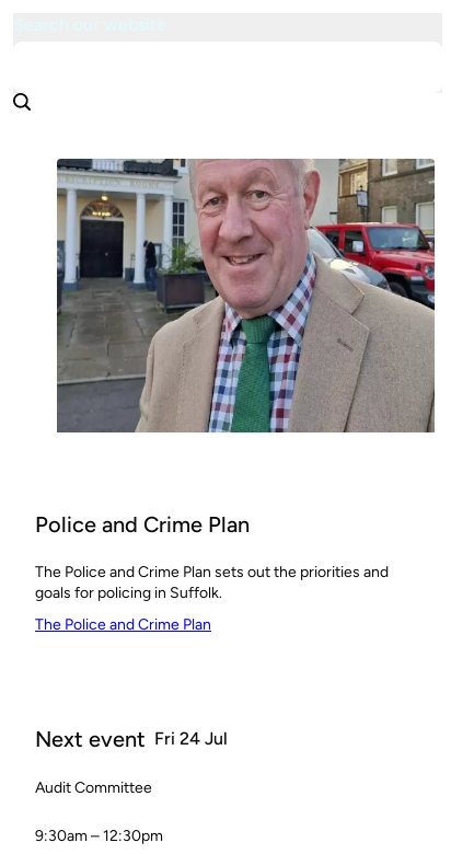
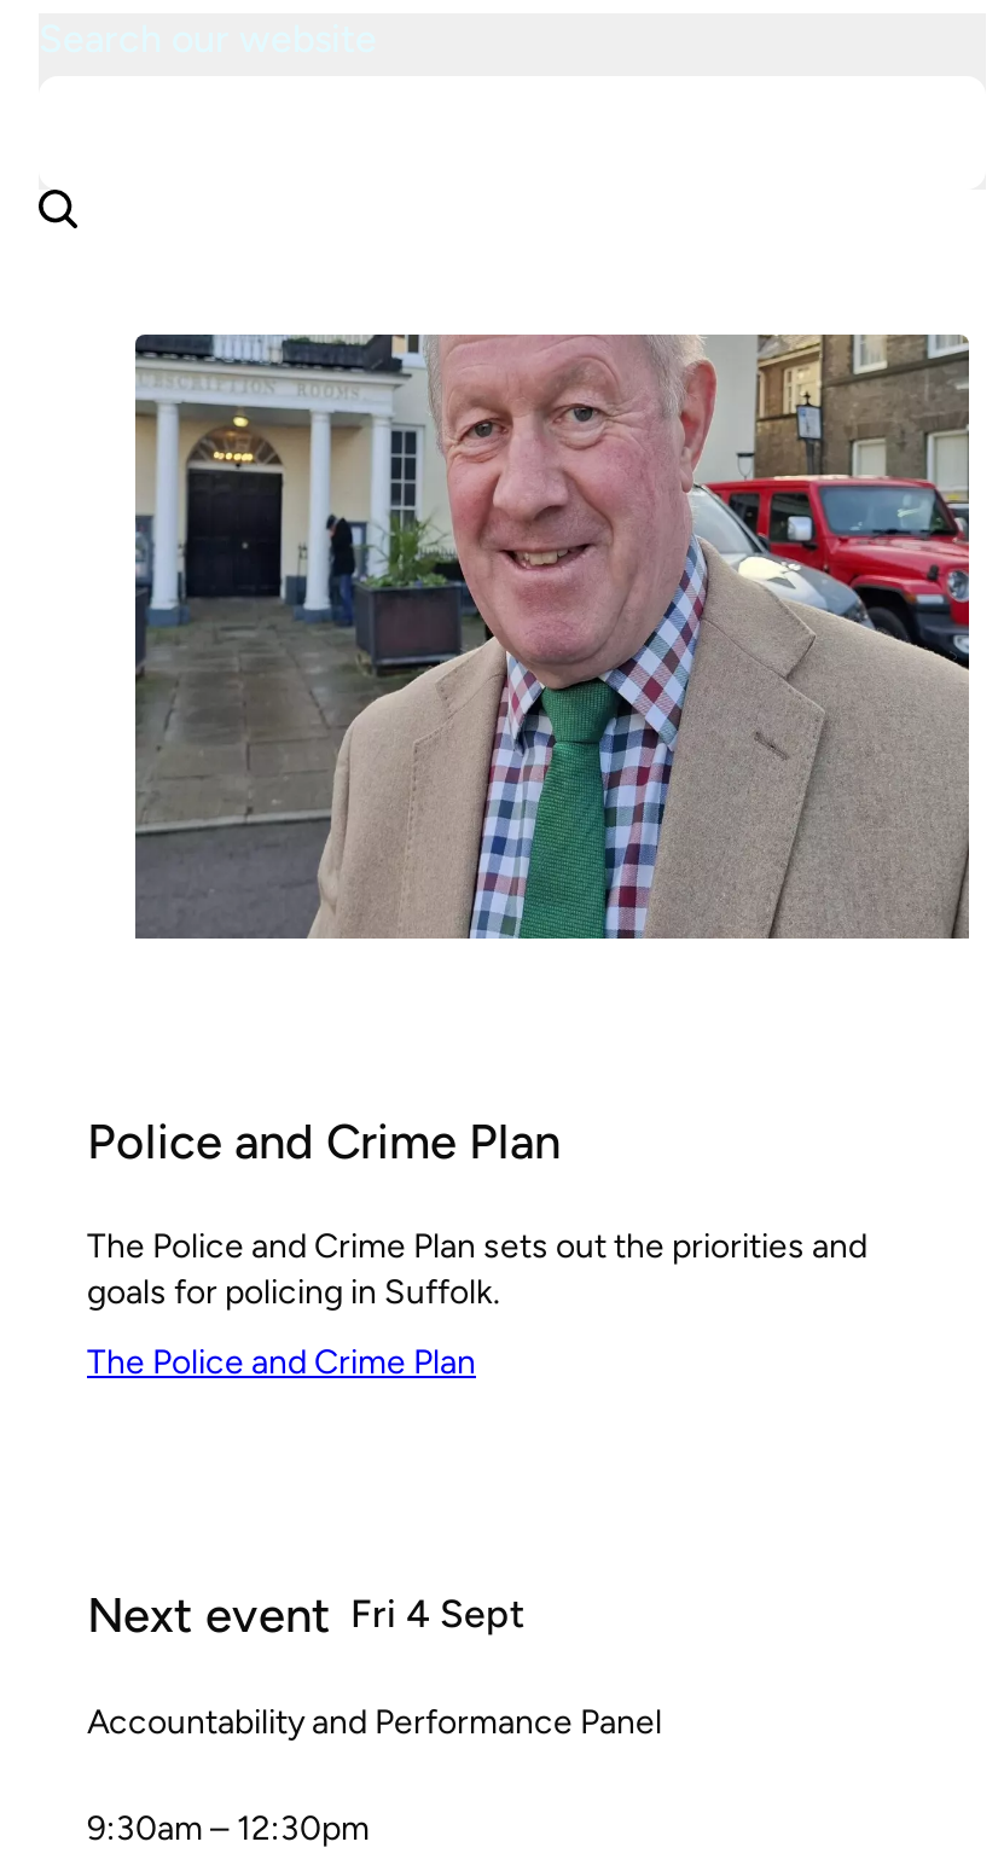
- Next event Fri 24 Jul
+ Next event Fri 4 Sept

- Audit Committee
+ Accountability and Performance Panel
